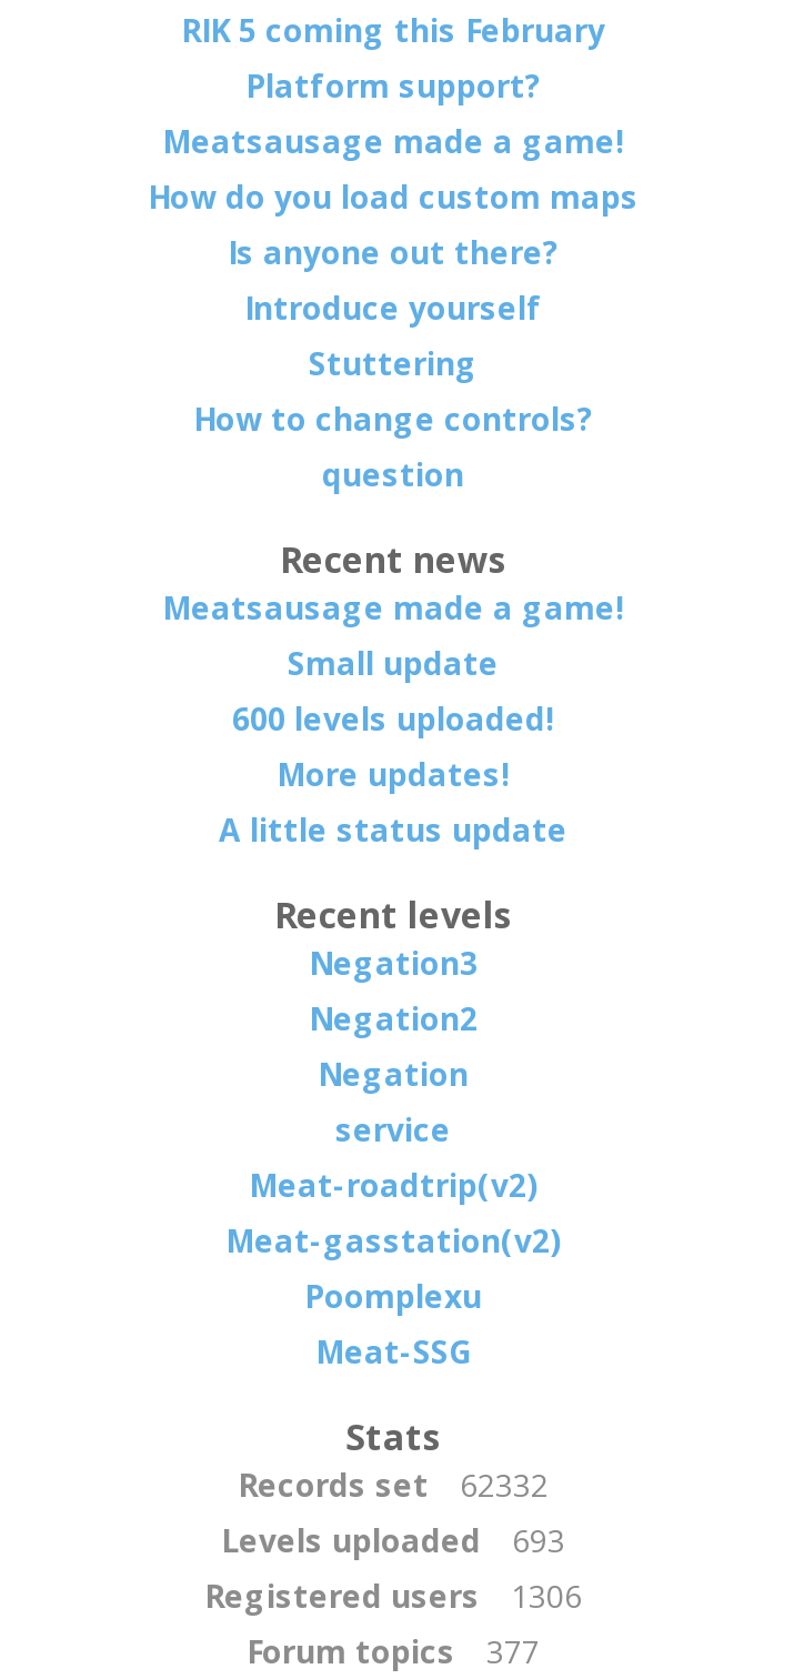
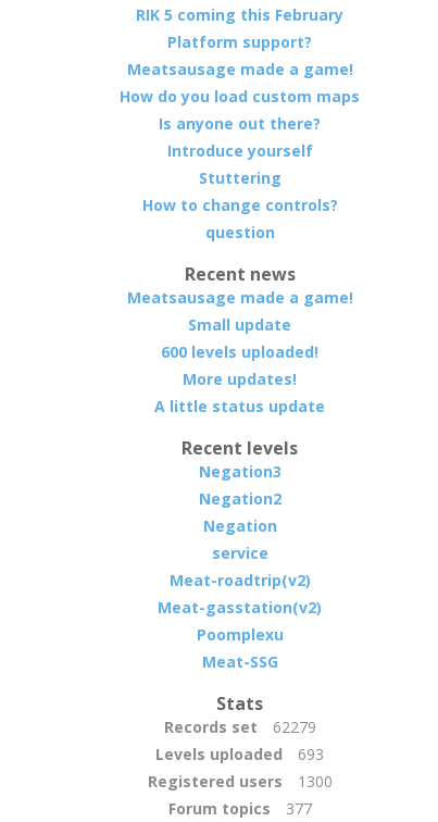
- Records set 62332
+ Records set 62279

- Registered users 1306
+ Registered users 1300
